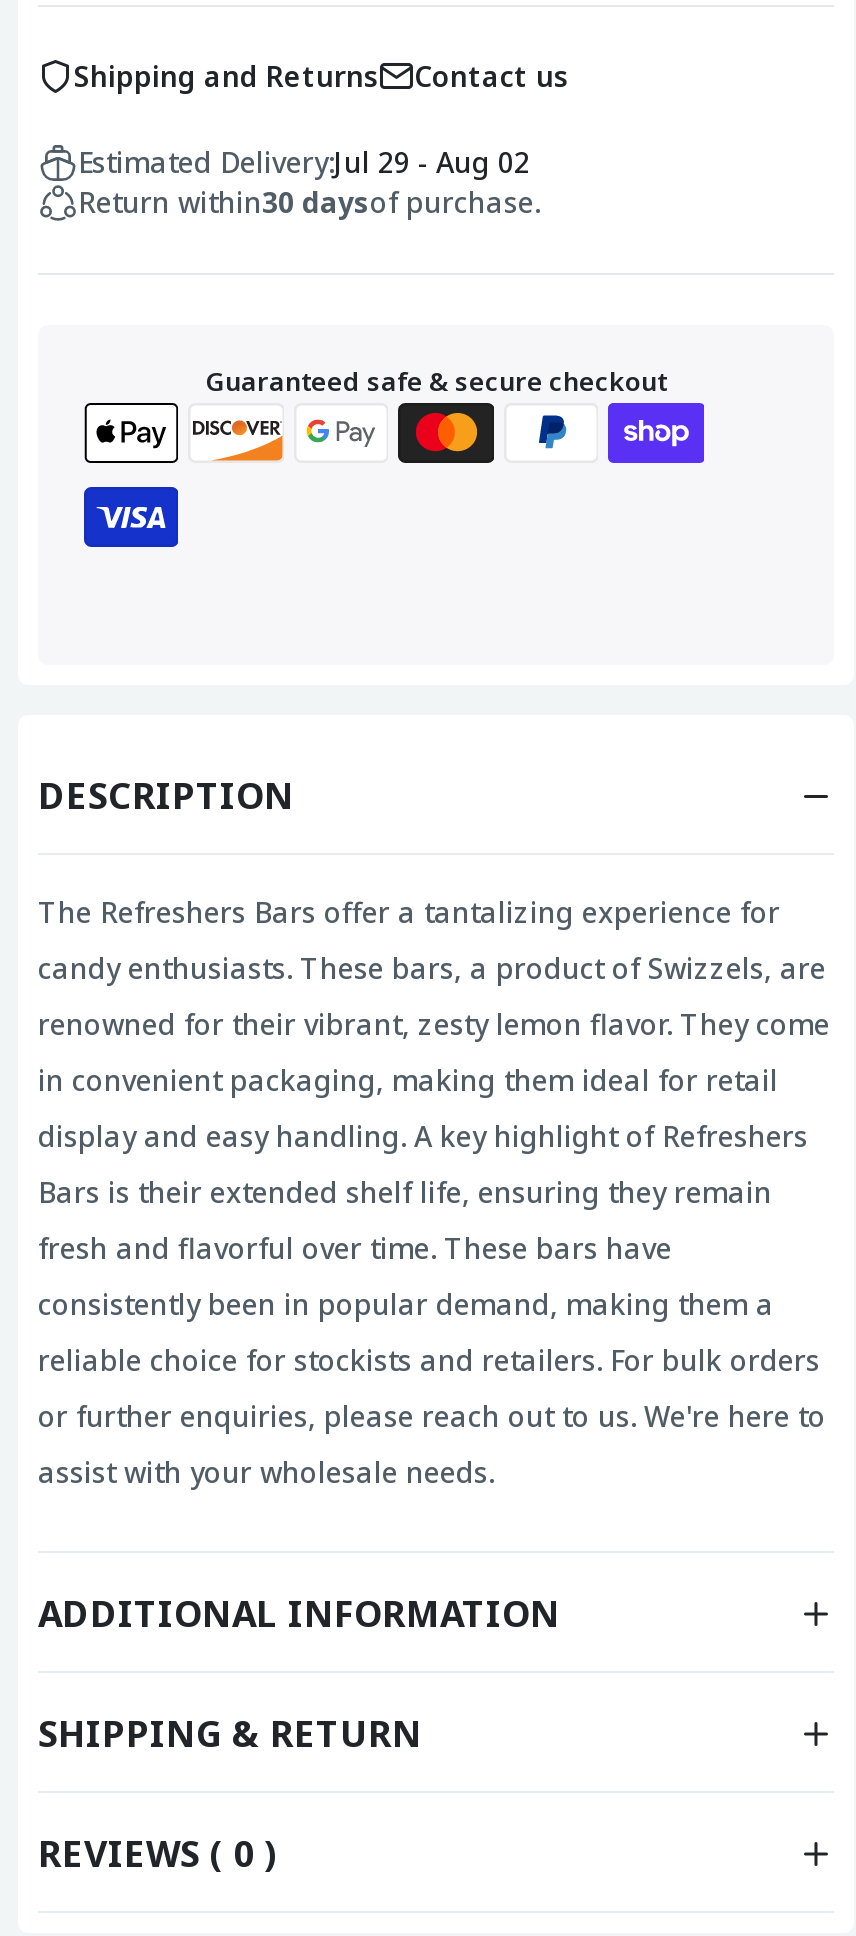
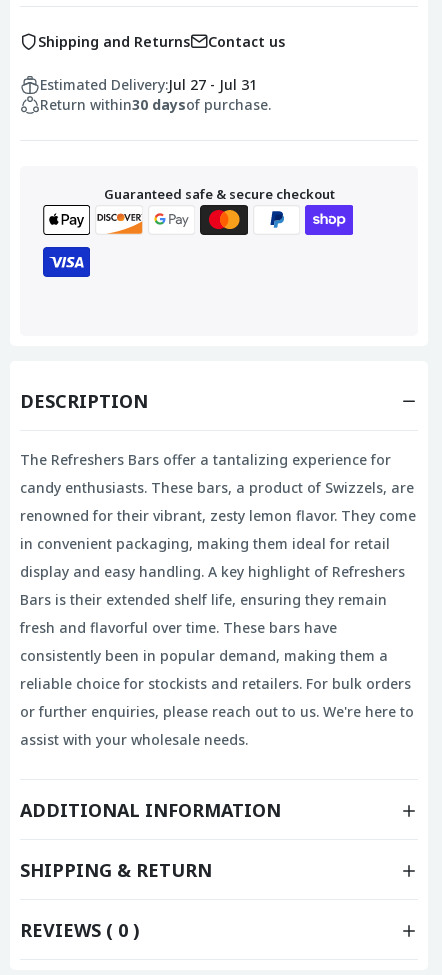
- Estimated Delivery: Jul 29 - Aug 02
+ Estimated Delivery: Jul 27 - Jul 31
